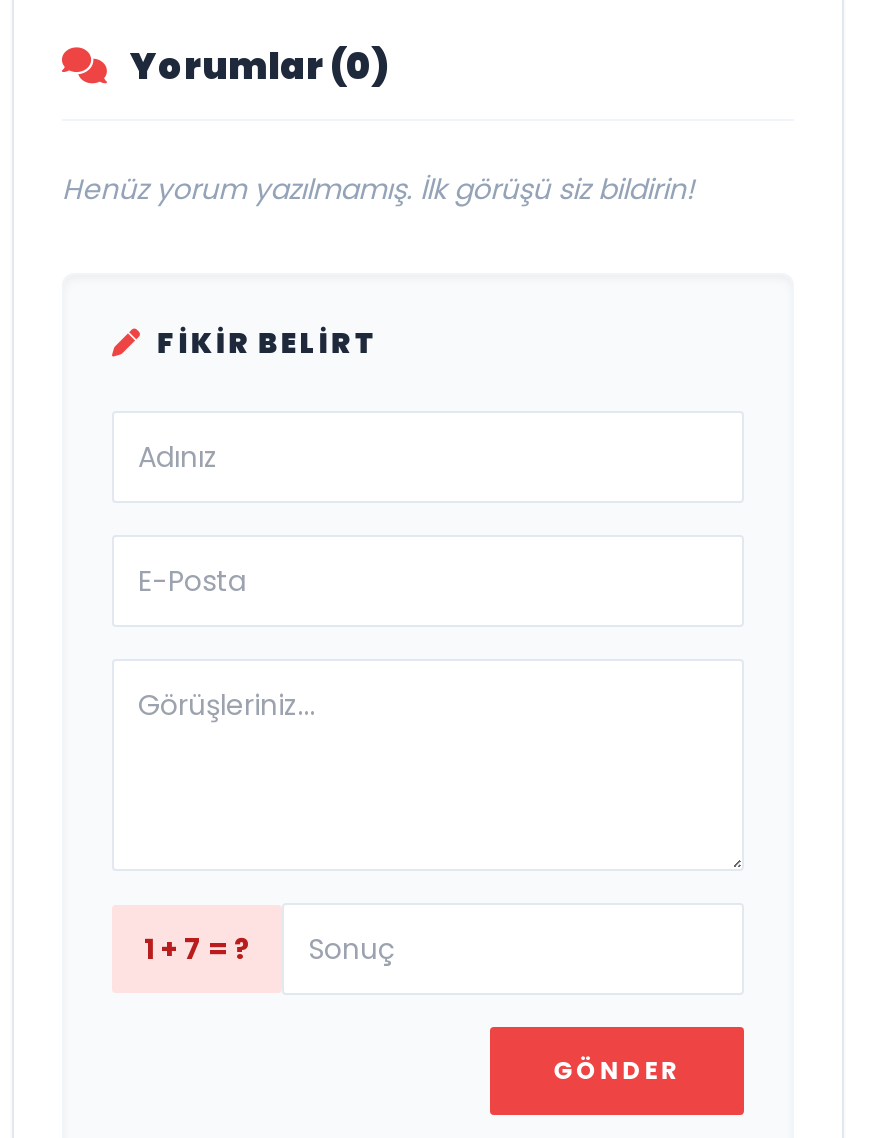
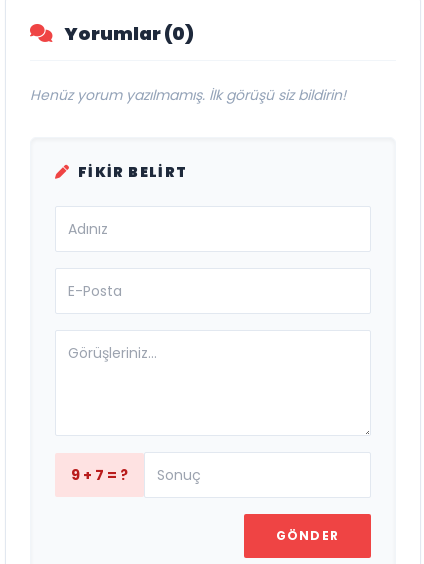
- 1 + 7 = ?
+ 9 + 7 = ?
